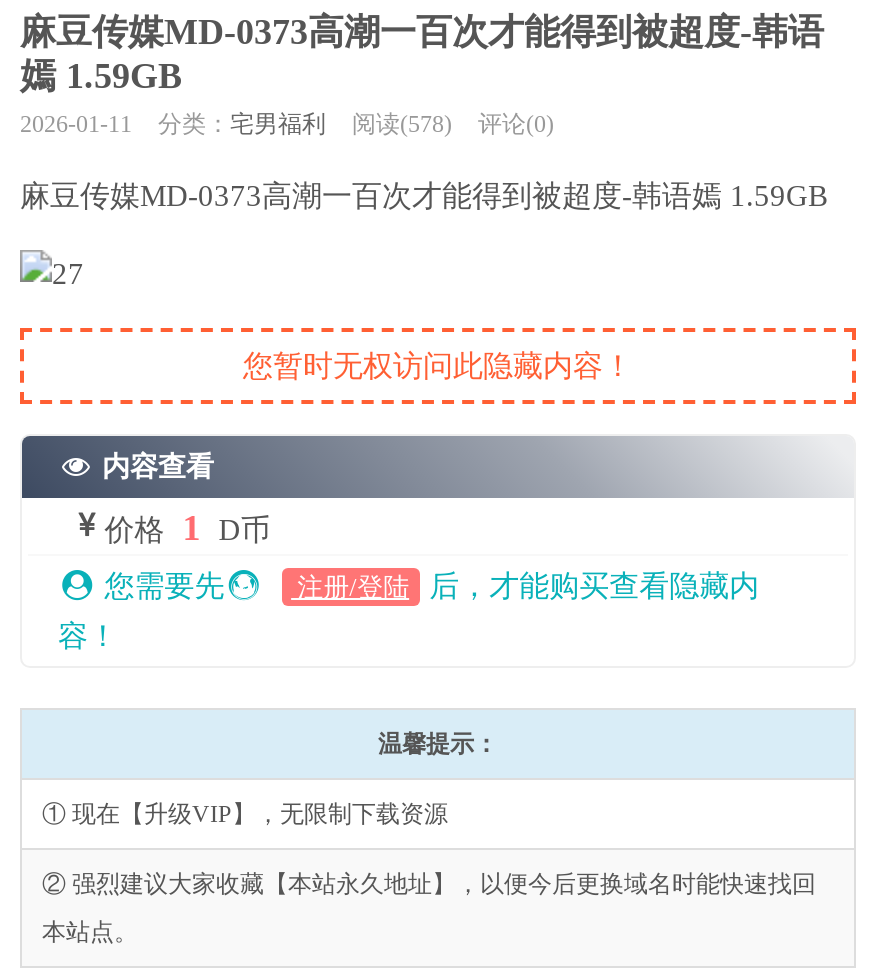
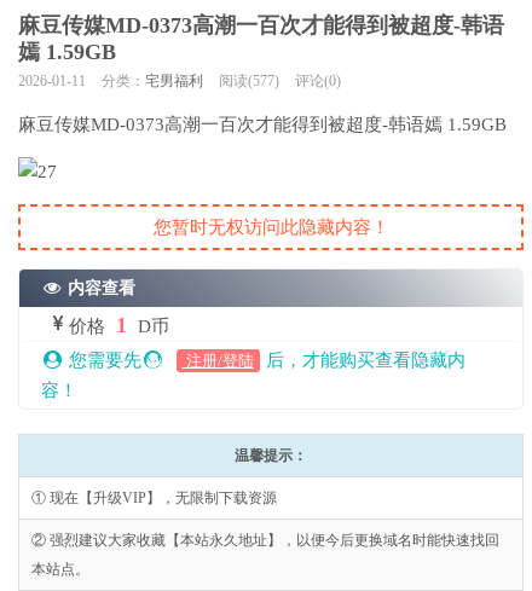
- 2026-01-11 分类：宅男福利 阅读(578) 评论(0)
+ 2026-01-11 分类：宅男福利 阅读(577) 评论(0)
